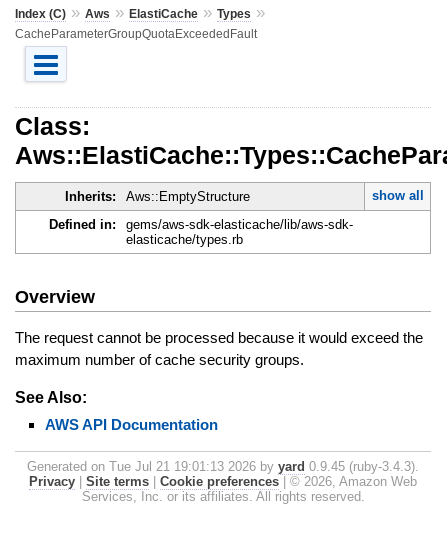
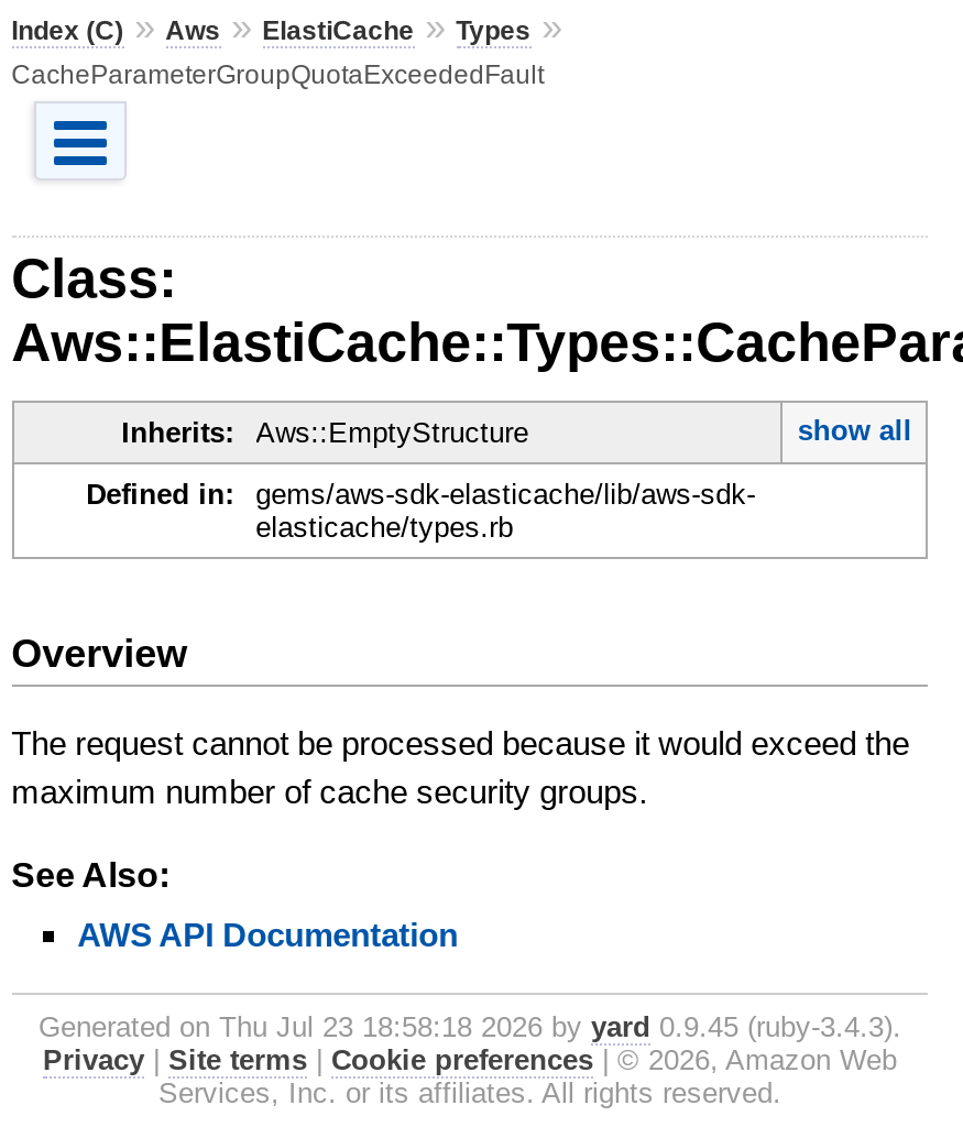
- Generated on Tue Jul 21 19:01:13 2026 by yard 0.9.45 (ruby-3.4.3).
+ Generated on Thu Jul 23 18:58:18 2026 by yard 0.9.45 (ruby-3.4.3).
